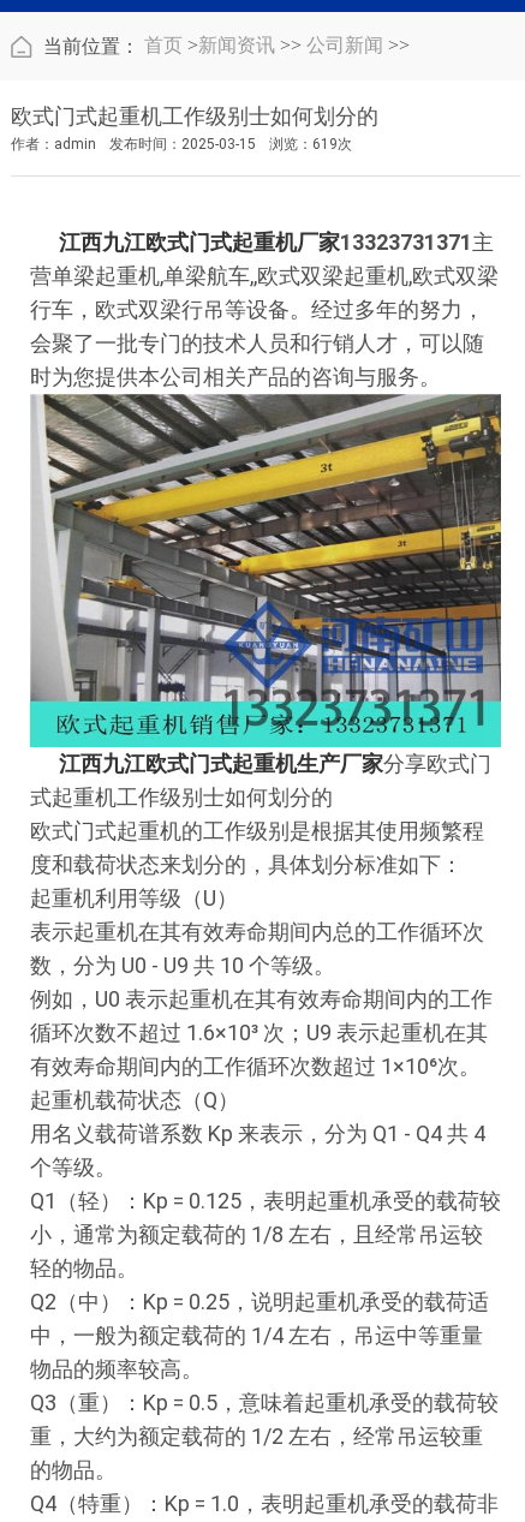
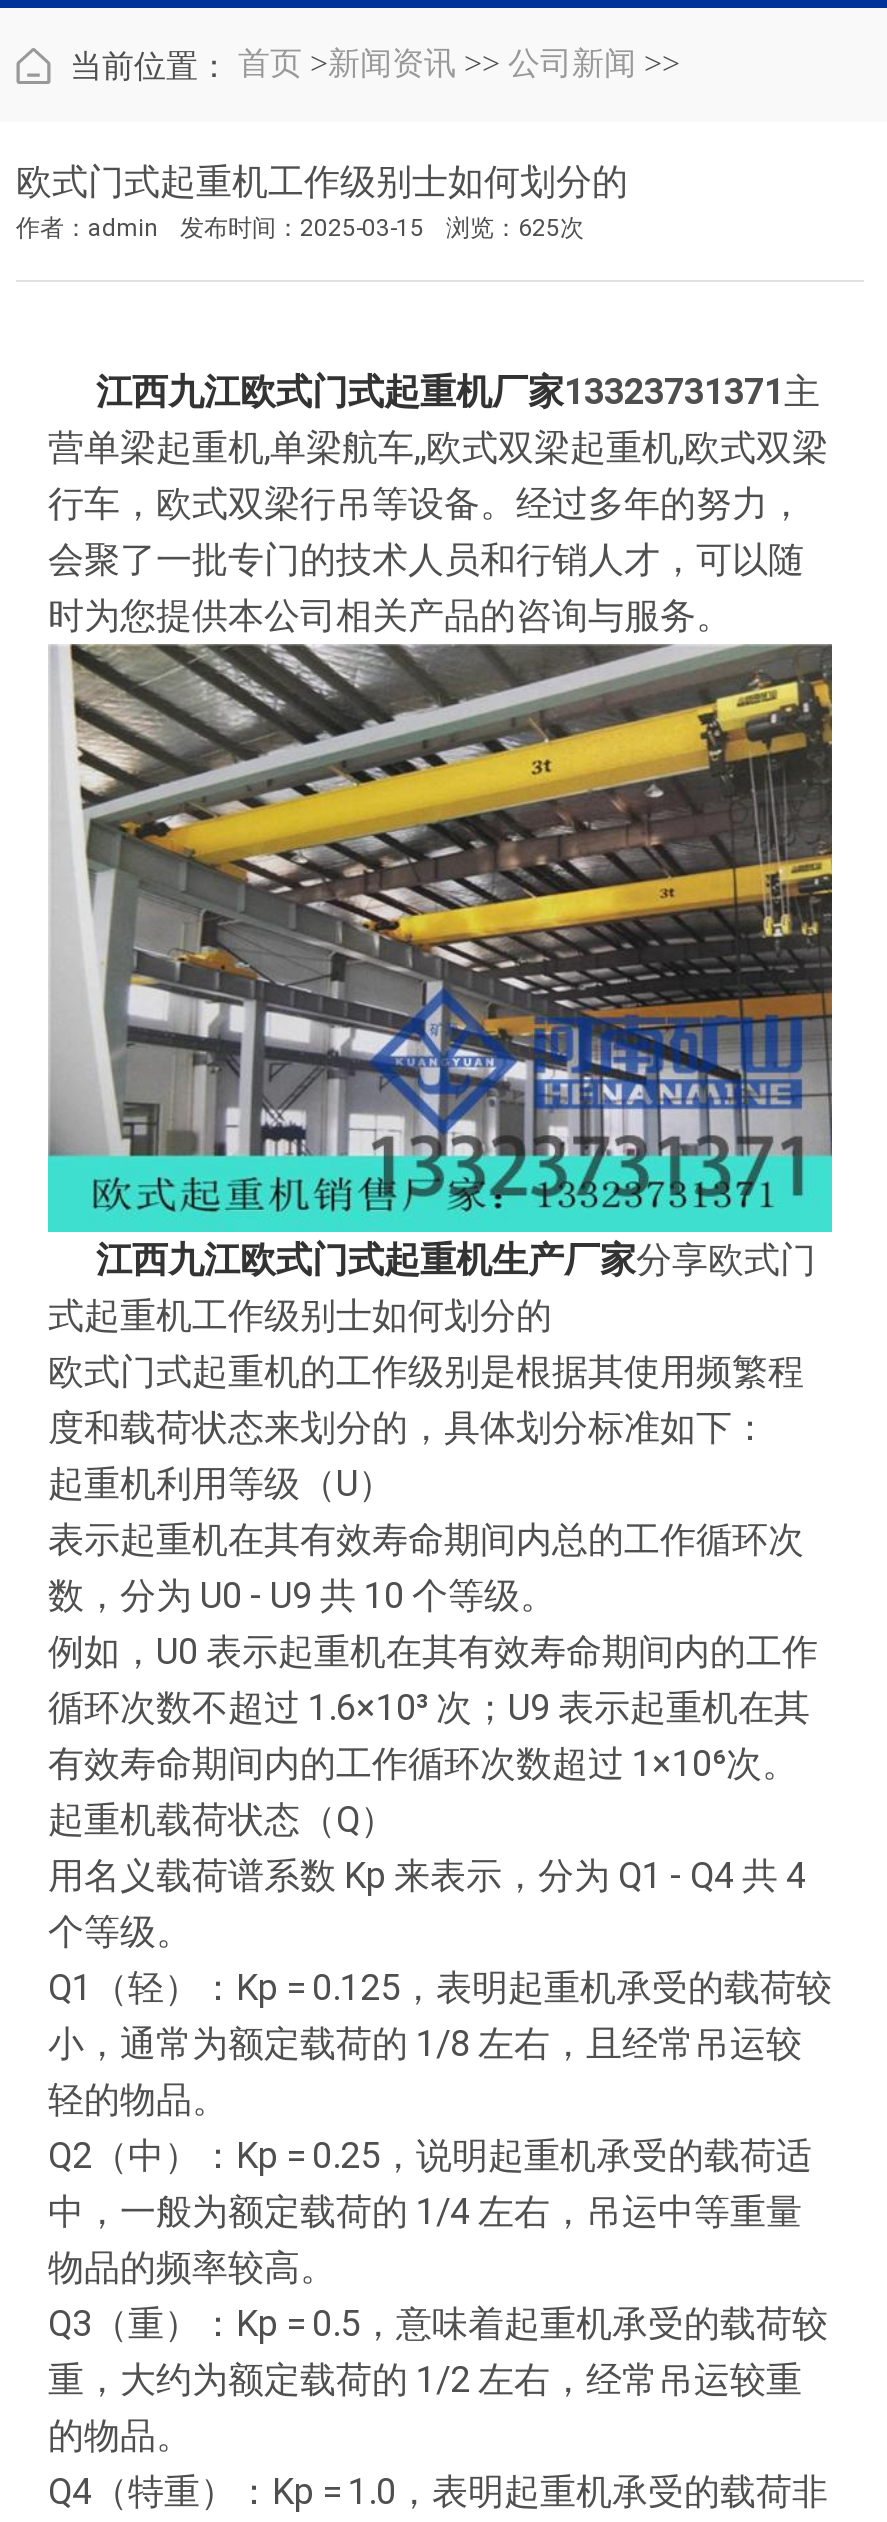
- 作者：admin 发布时间：2025-03-15 浏览：619次
+ 作者：admin 发布时间：2025-03-15 浏览：625次
